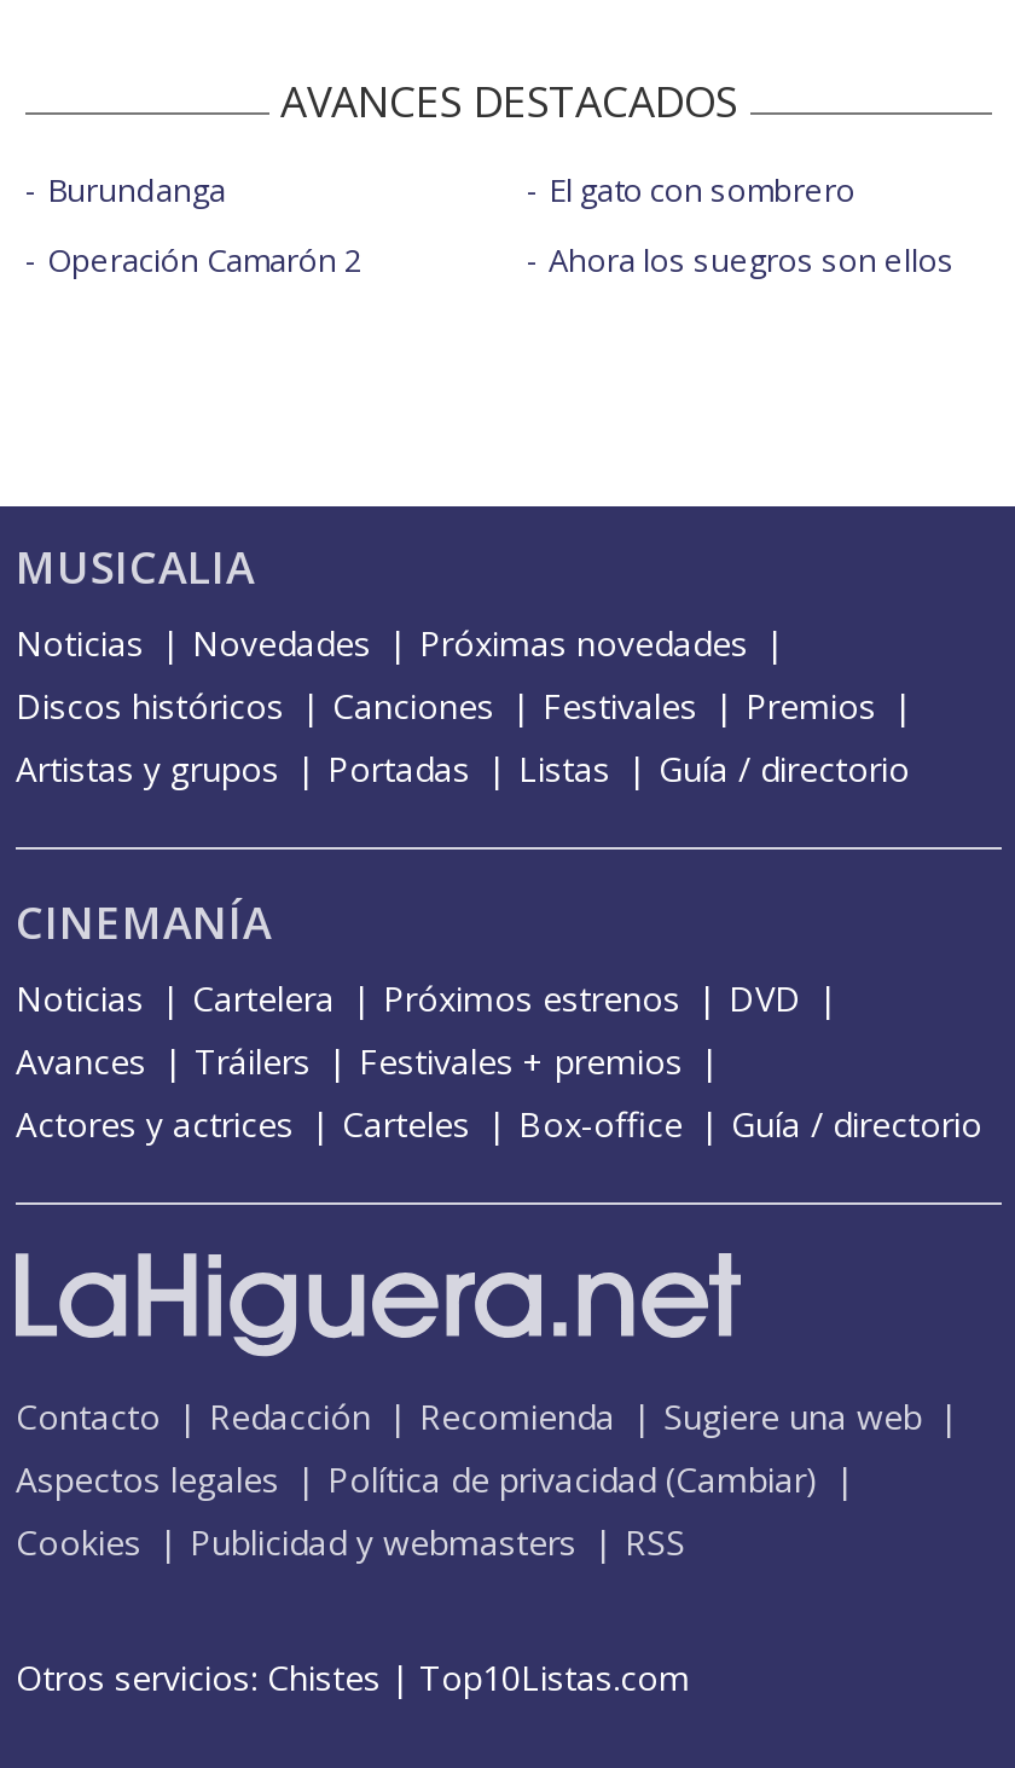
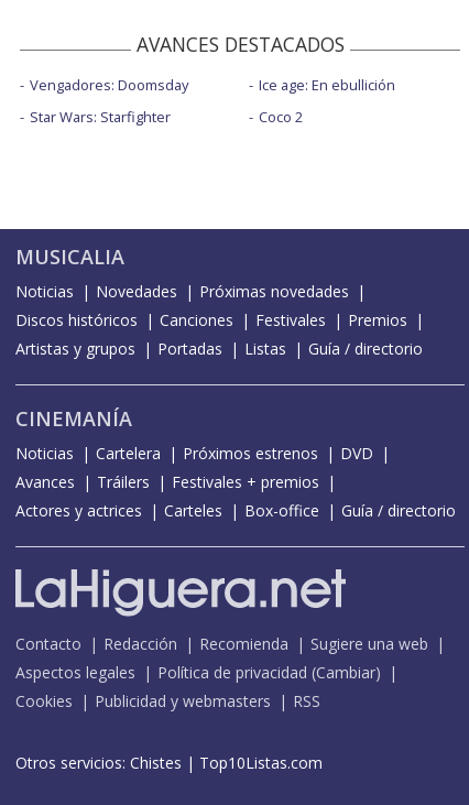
- Burundanga
+ Vengadores: Doomsday

- El gato con sombrero
+ Ice age: En ebullición

- Operación Camarón 2
+ Star Wars: Starfighter

- Ahora los suegros son ellos
+ Coco 2
